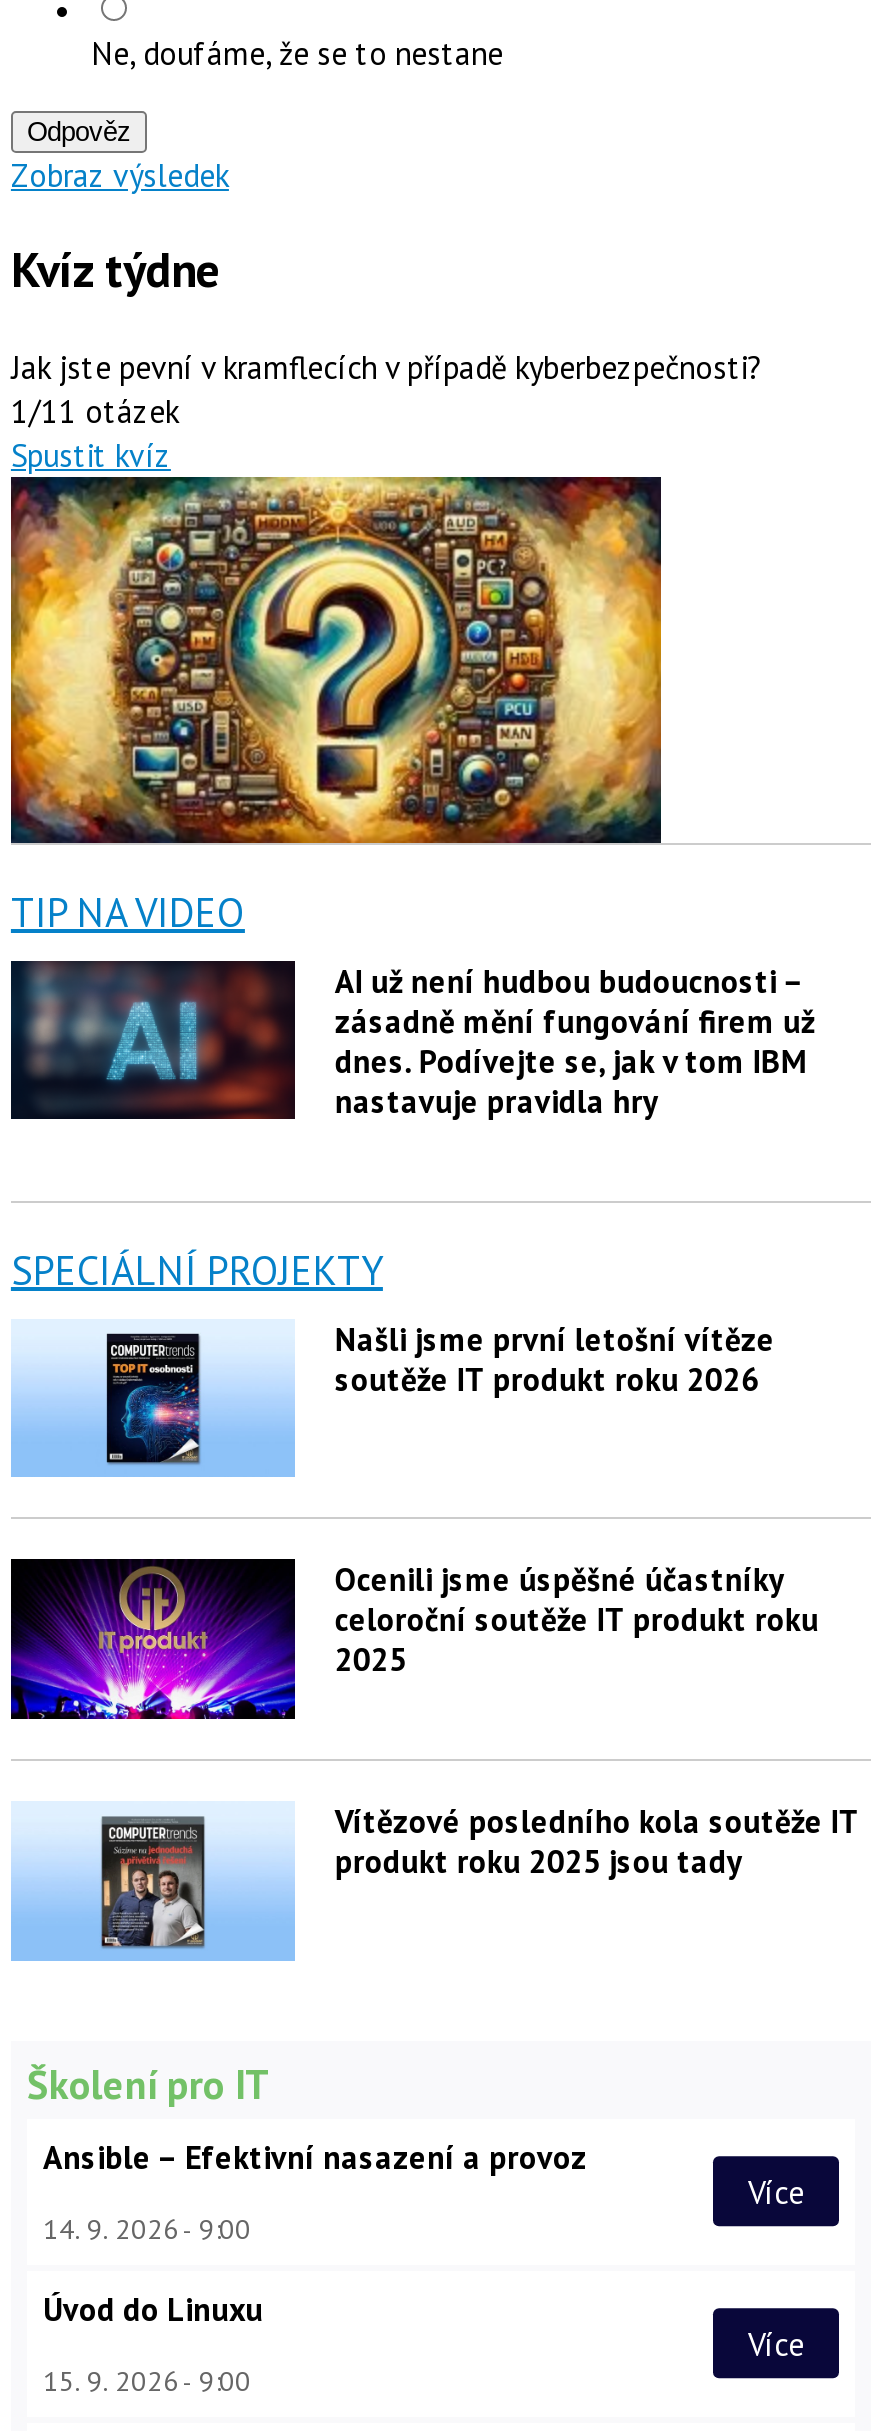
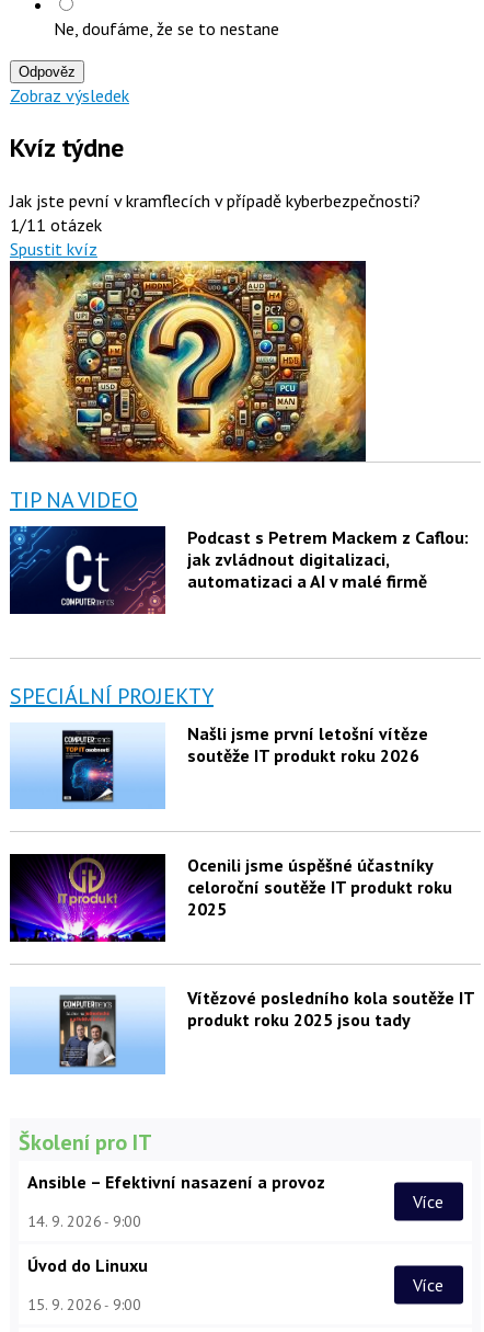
- [image]
- AI už není hudbou budoucnosti –
- zásadně mění fungování firem už
- dnes. Podívejte se, jak v tom IBM
- nastavuje pravidla hry
+ [image]
+ Podcast s Petrem Mackem z Caflou:
+ jak zvládnout digitalizaci,
+ automatizaci a AI v malé firmě
